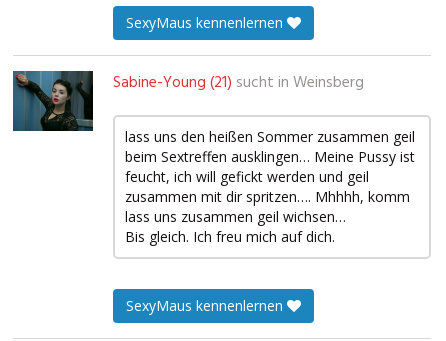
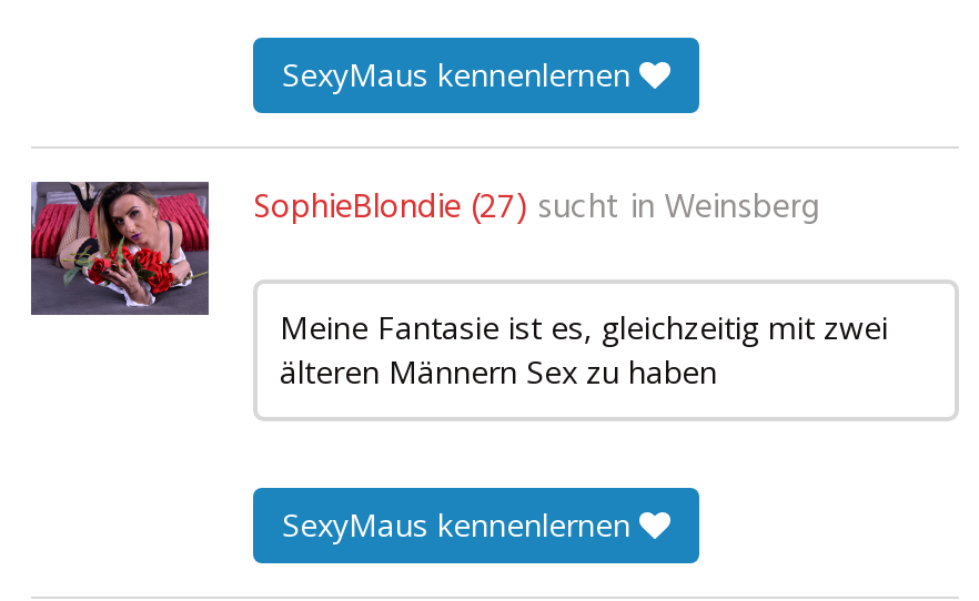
- [image]
- Sabine-Young (21) sucht in Weinsberg
+ [image]
+ SophieBlondie (27) sucht in Weinsberg

- lass uns den heißen Sommer zusammen geil
- beim Sextreffen ausklingen… Meine Pussy ist
- feucht, ich will gefickt werden und geil
- zusammen mit dir spritzen…. Mhhhh, komm
- lass uns zusammen geil wichsen…
- Bis gleich. Ich freu mich auf dich.
+ Meine Fantasie ist es, gleichzeitig mit zwei
+ älteren Männern Sex zu haben
